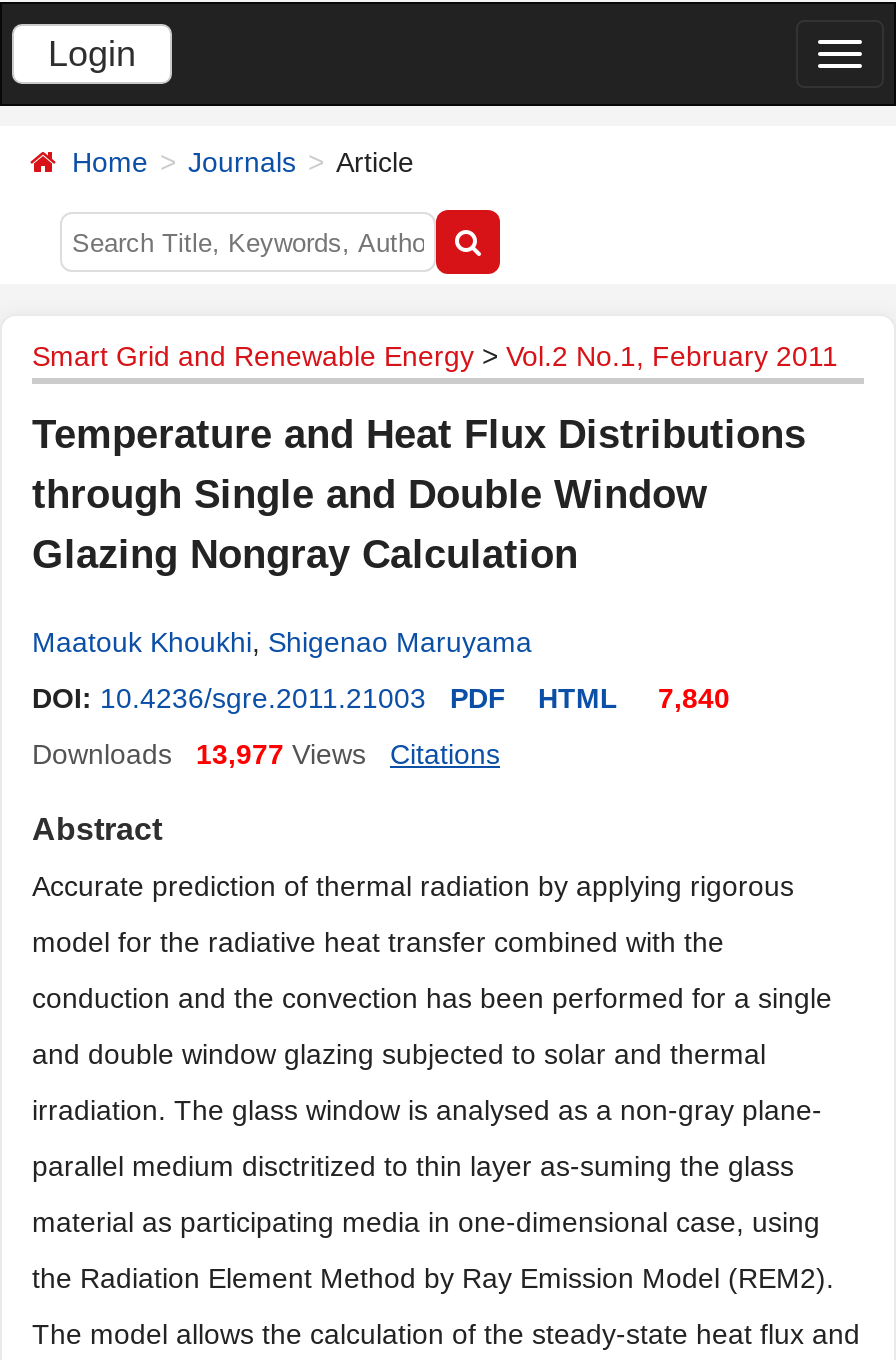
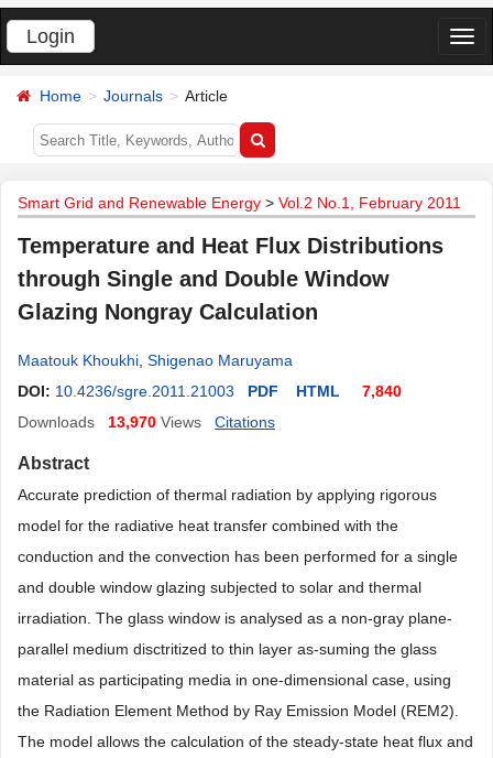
- Downloads 13,977 Views
+ Downloads 13,970 Views
